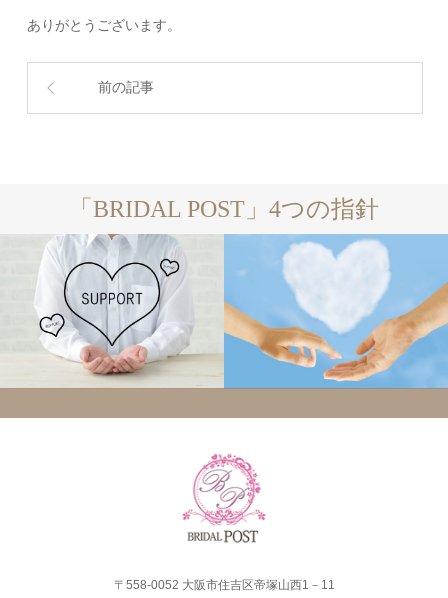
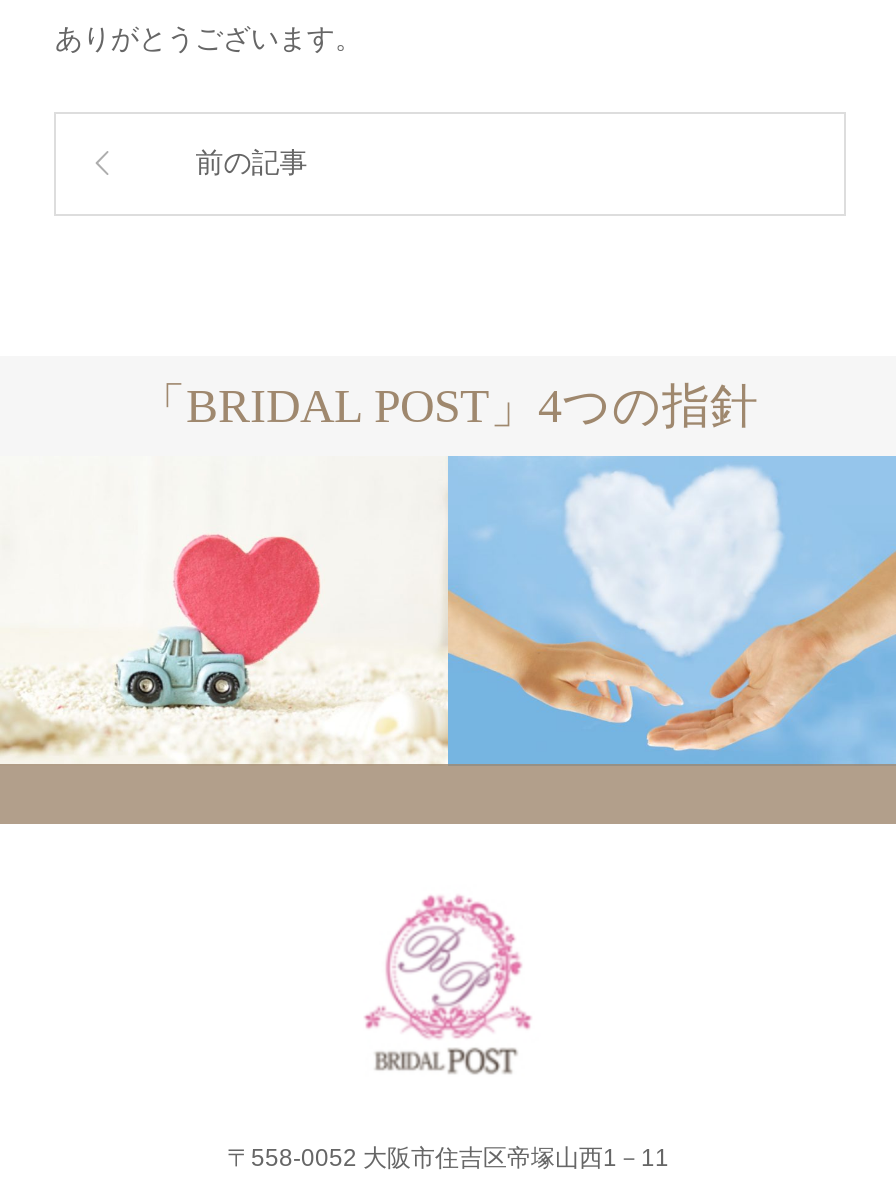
- [image]
+ [image]
